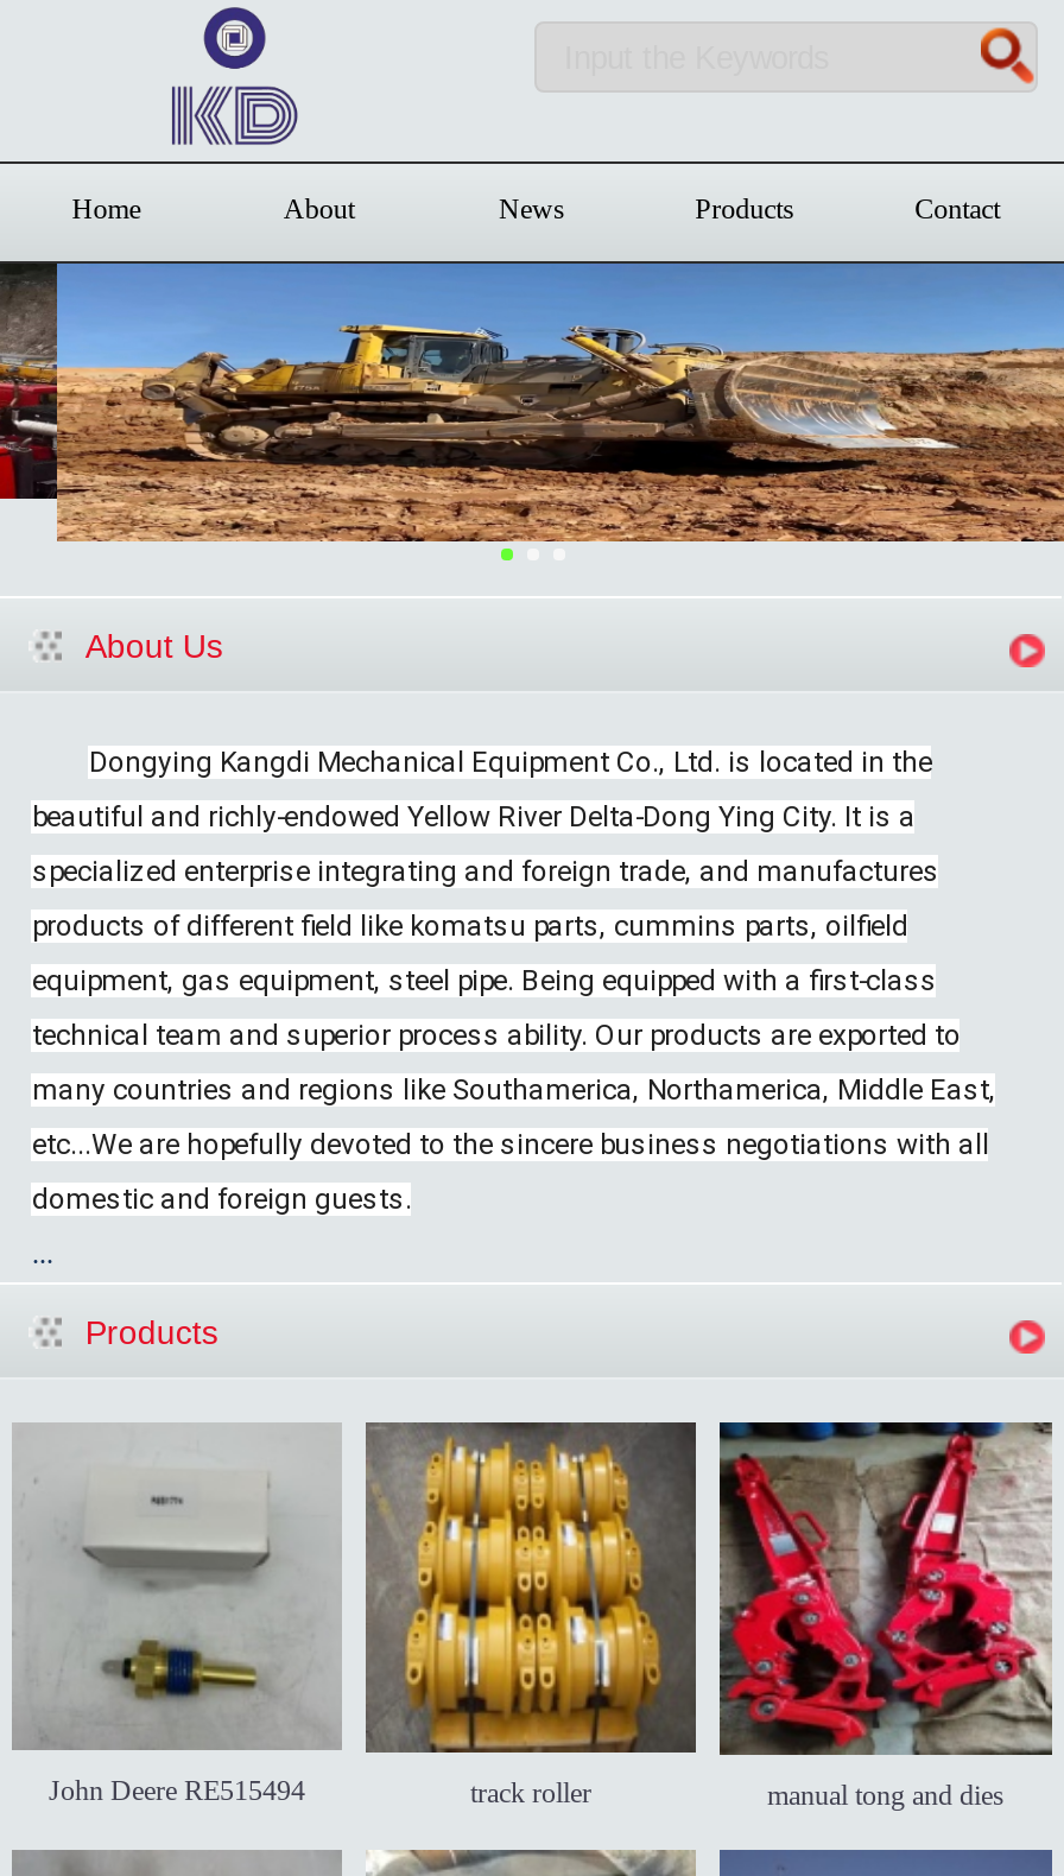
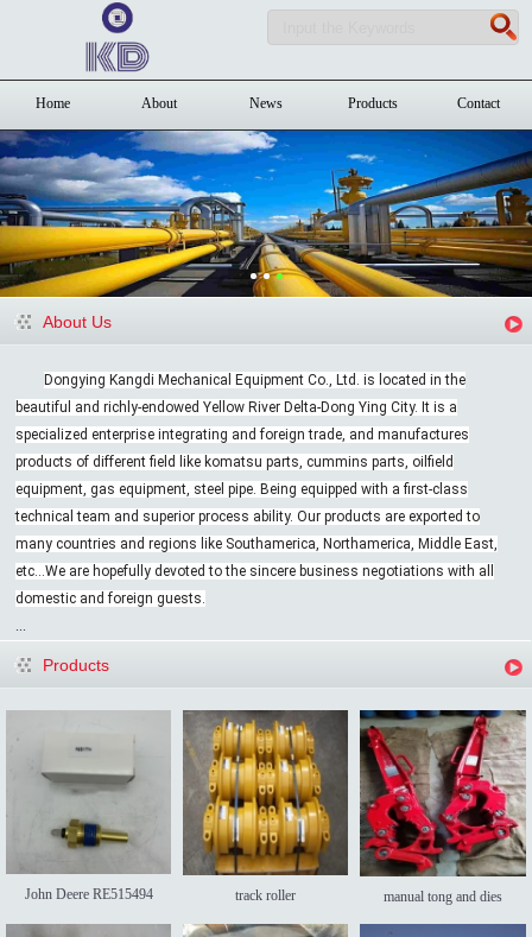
- [image]
+ [image]
